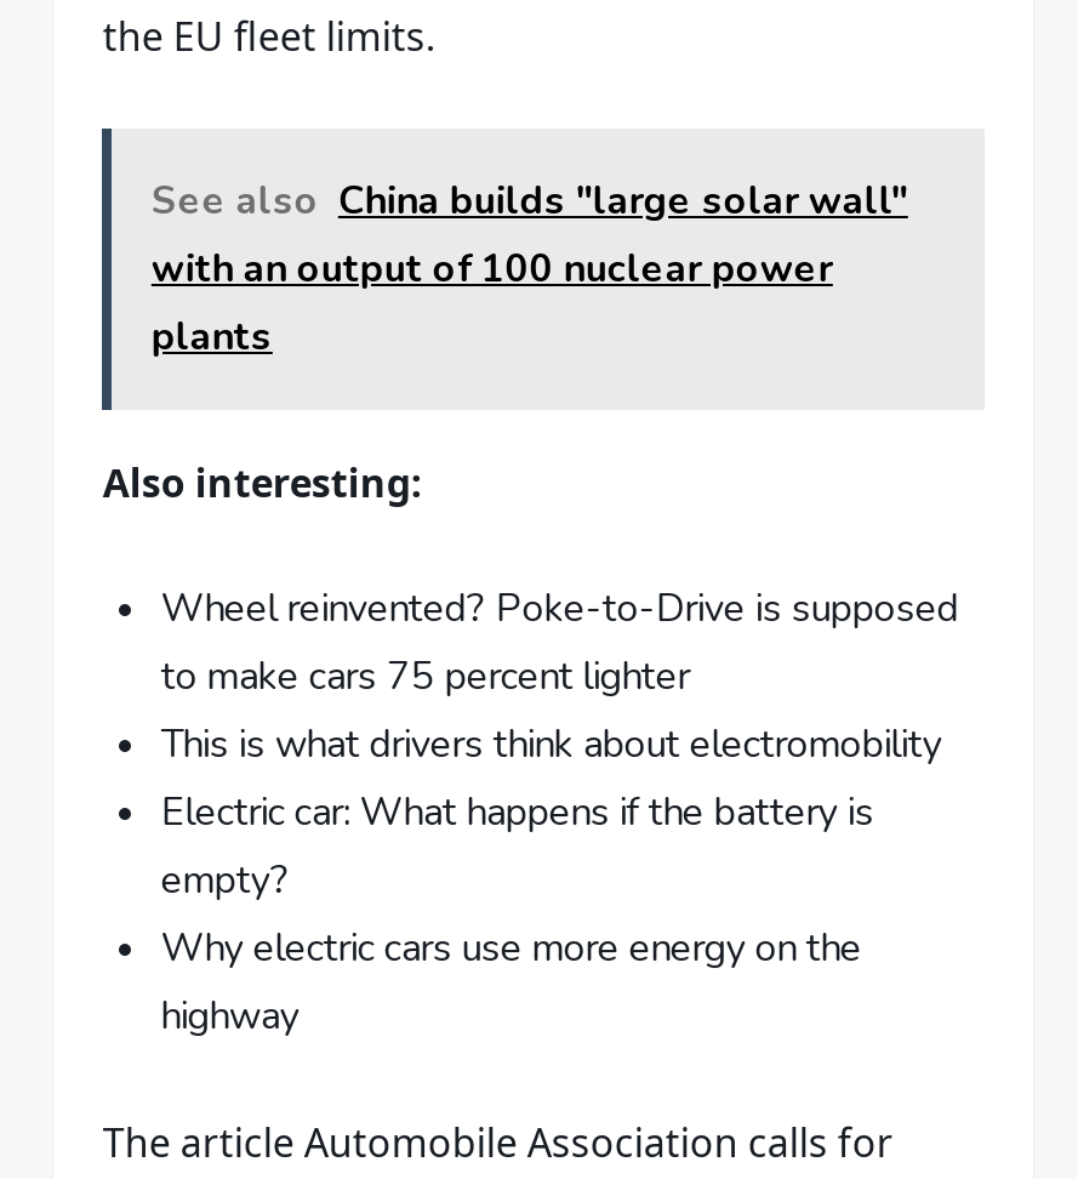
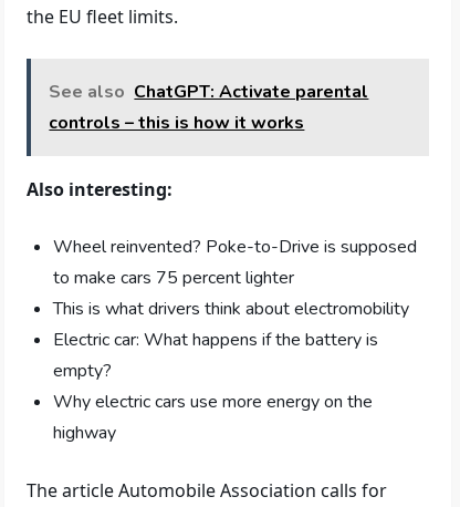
- See also China builds "large solar wall"
- with an output of 100 nuclear power
- plants
+ See also ChatGPT: Activate parental
+ controls – this is how it works
